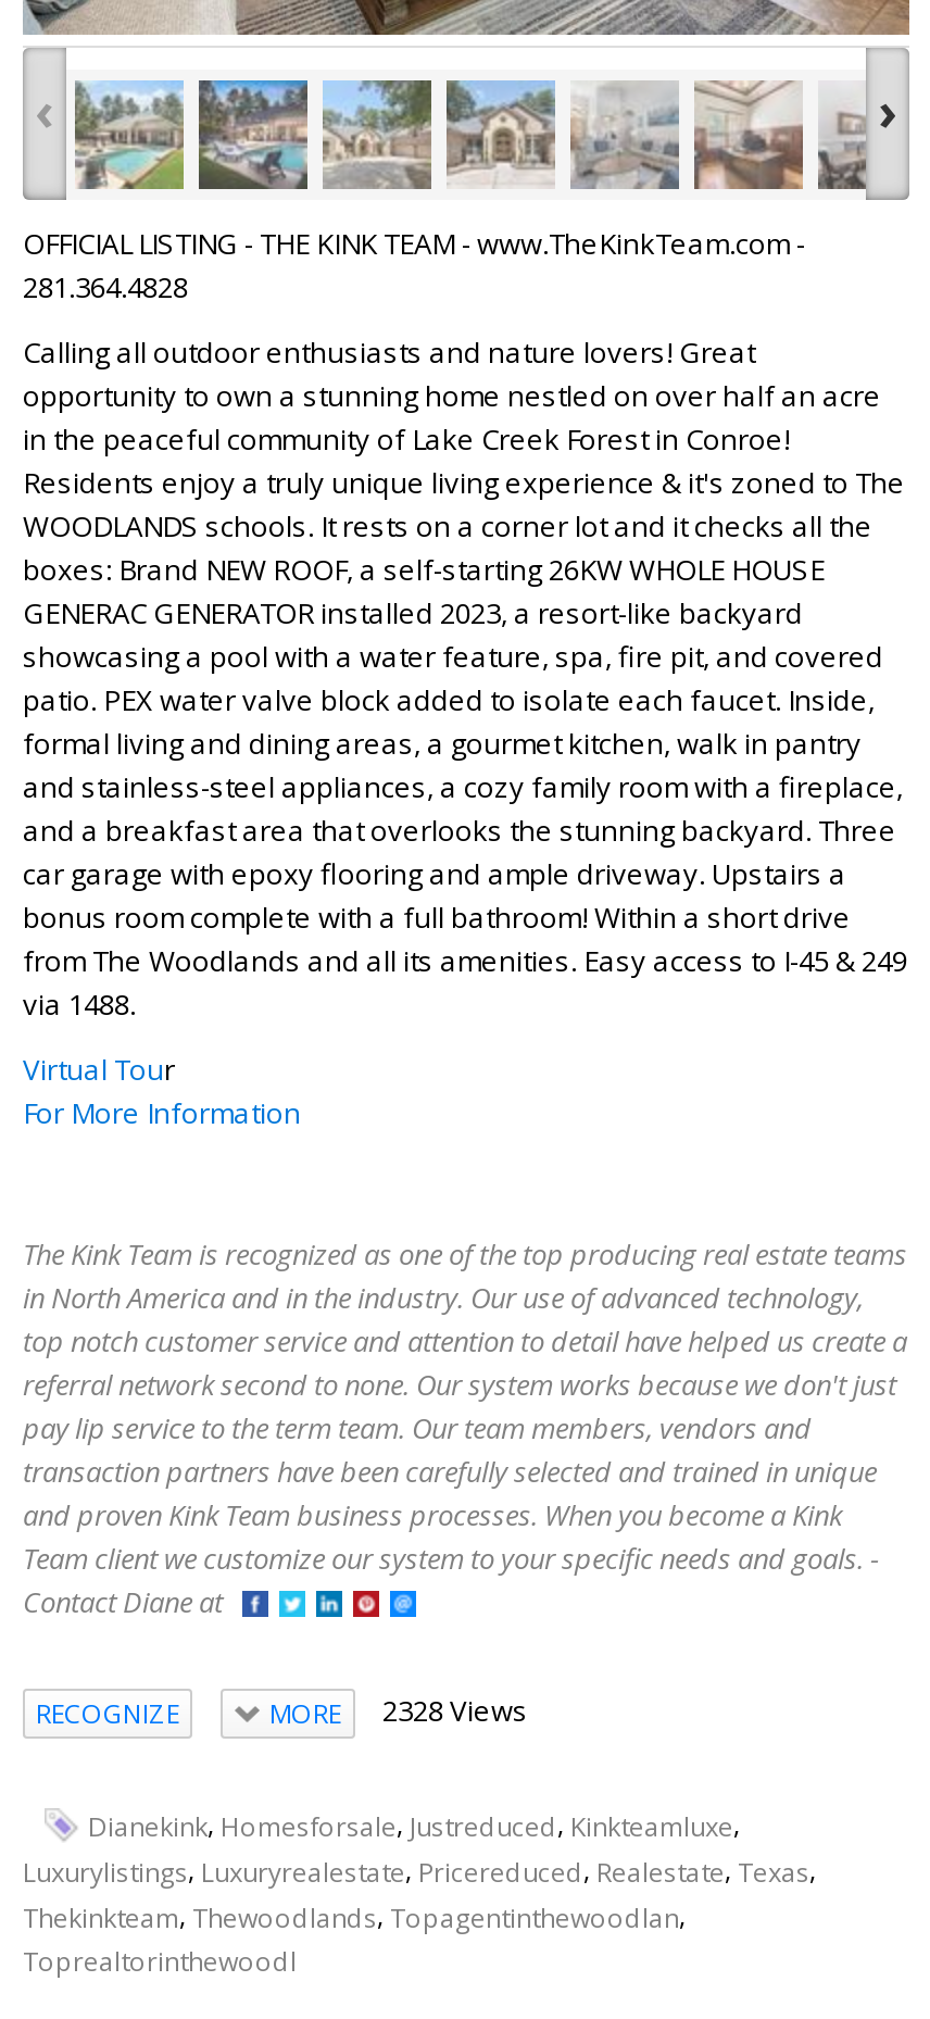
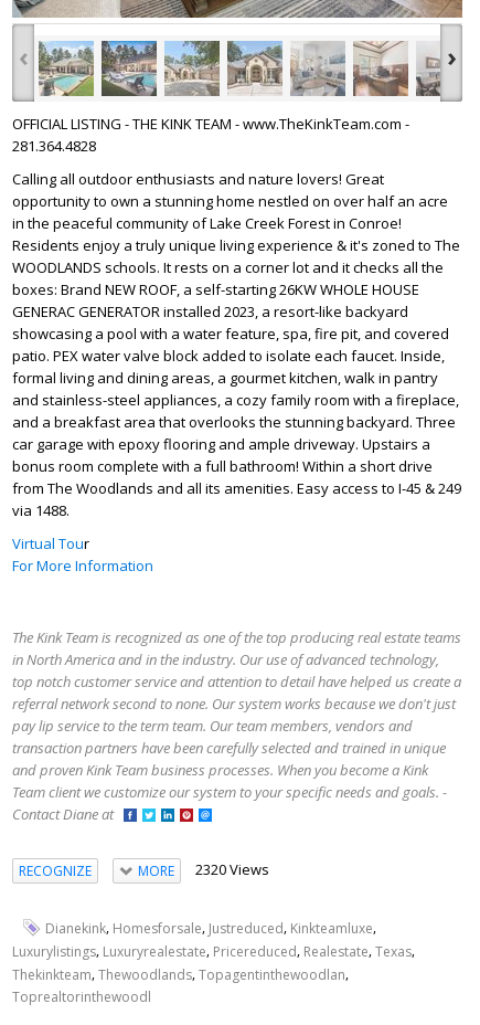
- MORE 2328 Views
+ MORE 2320 Views
